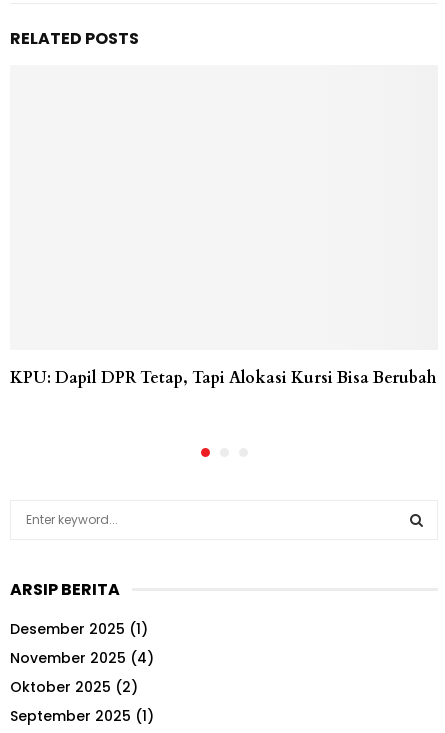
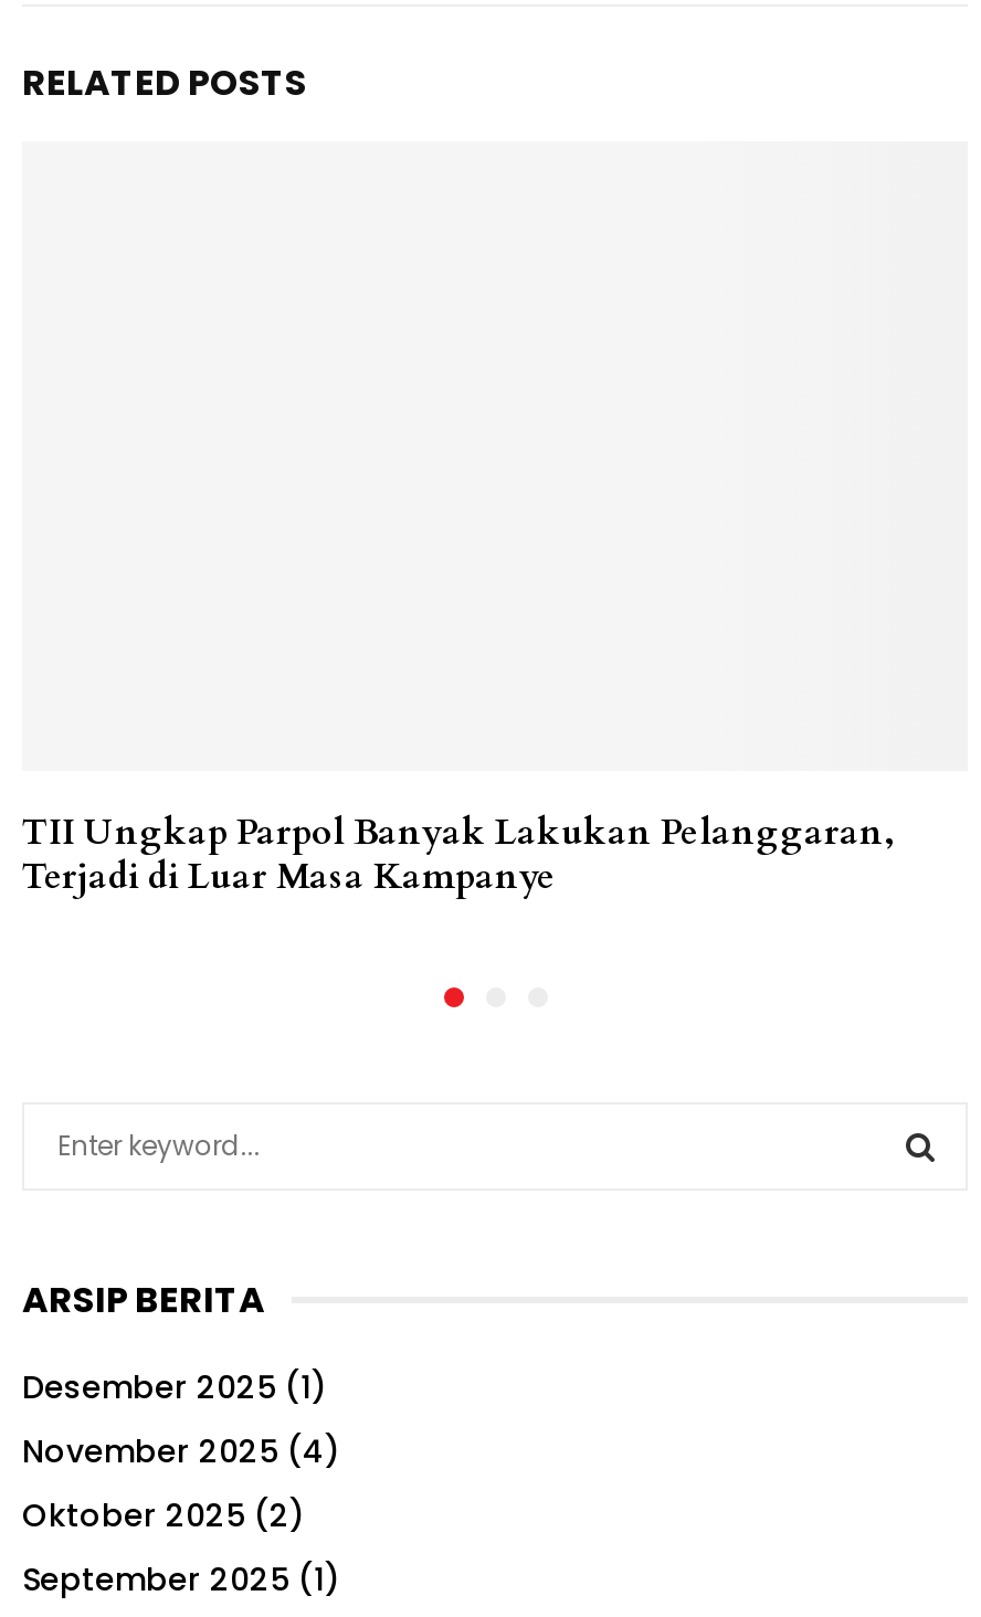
- KPU: Dapil DPR Tetap, Tapi Alokasi Kursi Bisa Berubah
+ TII Ungkap Parpol Banyak Lakukan Pelanggaran,
+ Terjadi di Luar Masa Kampanye
